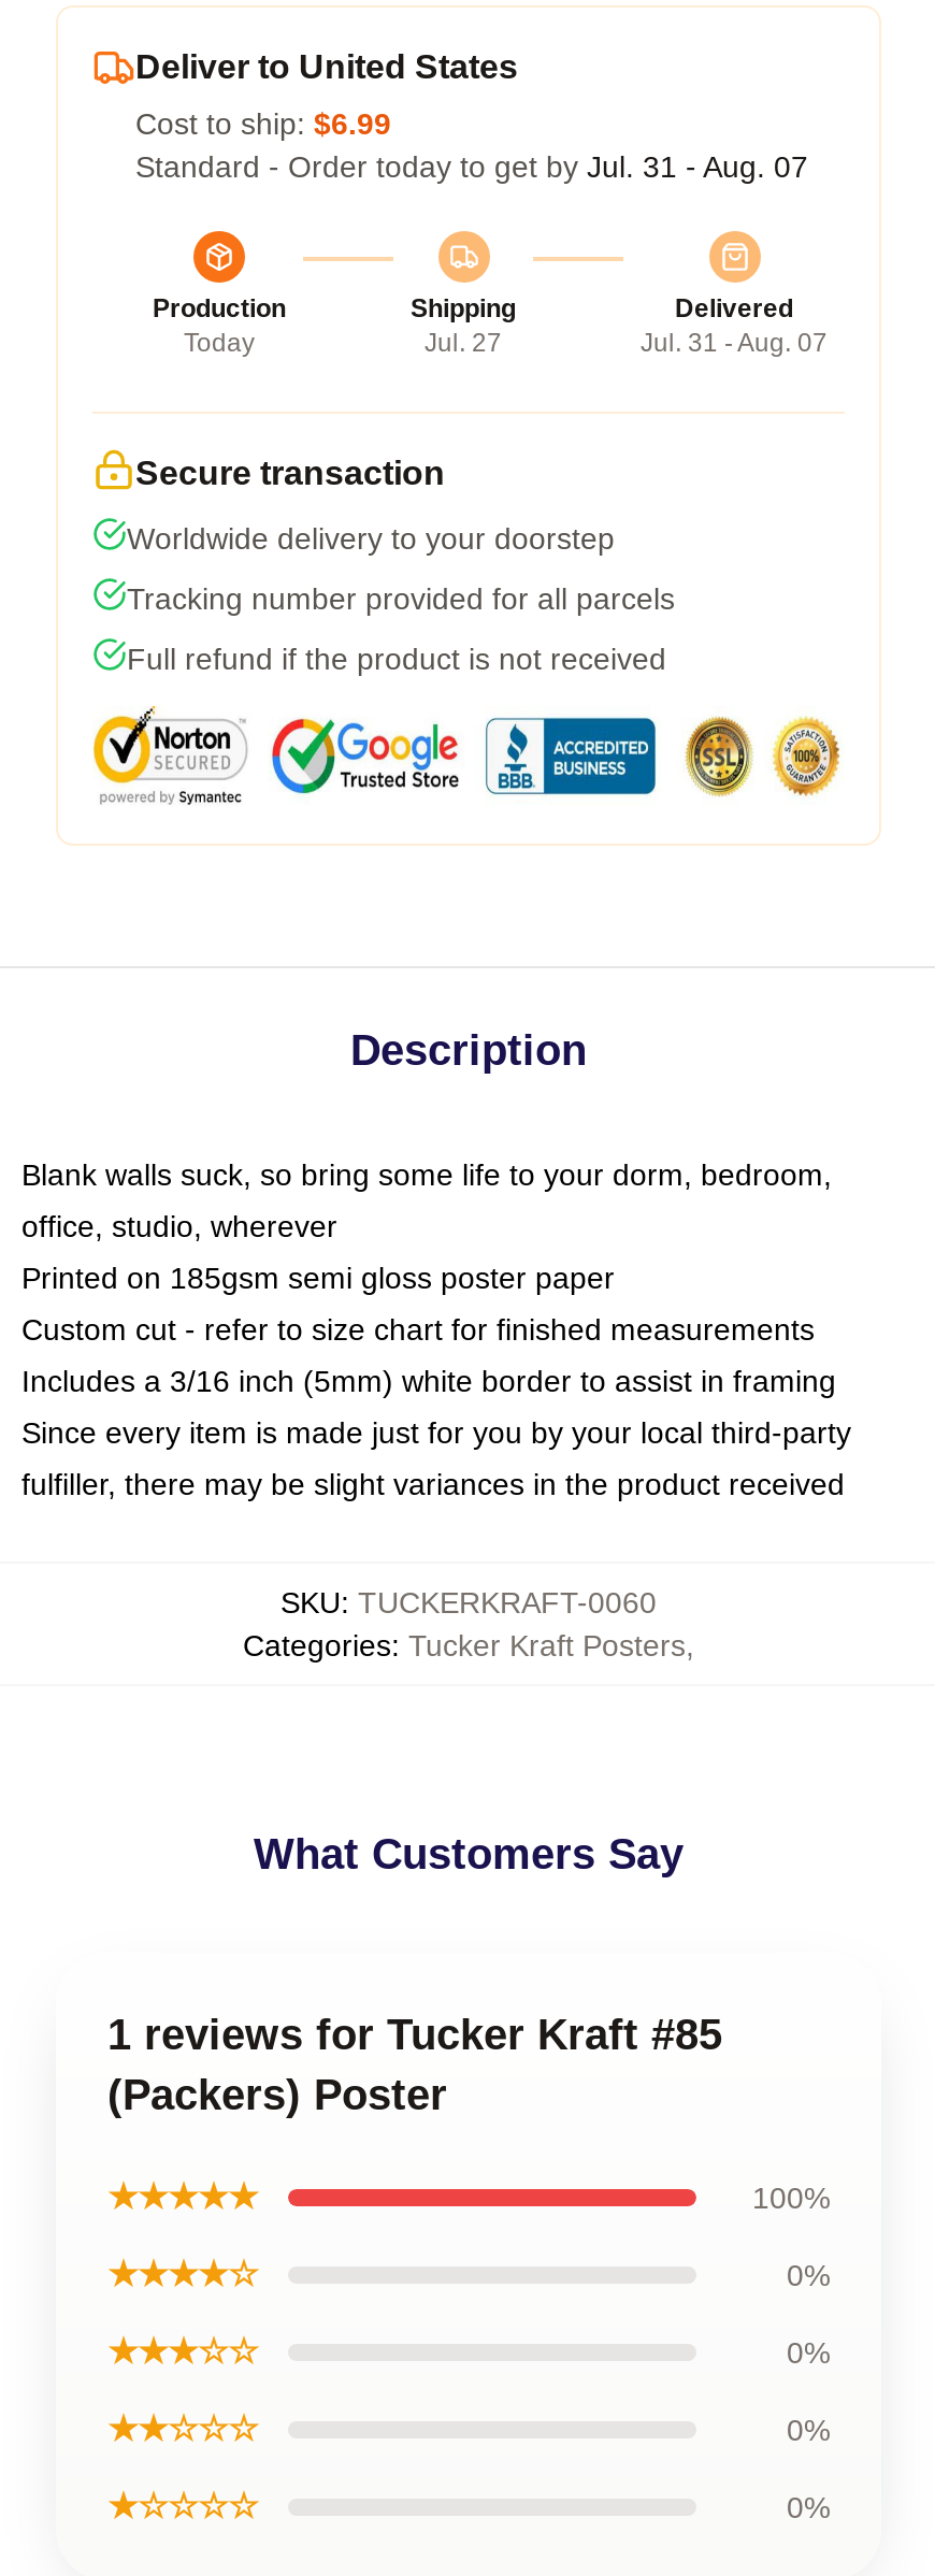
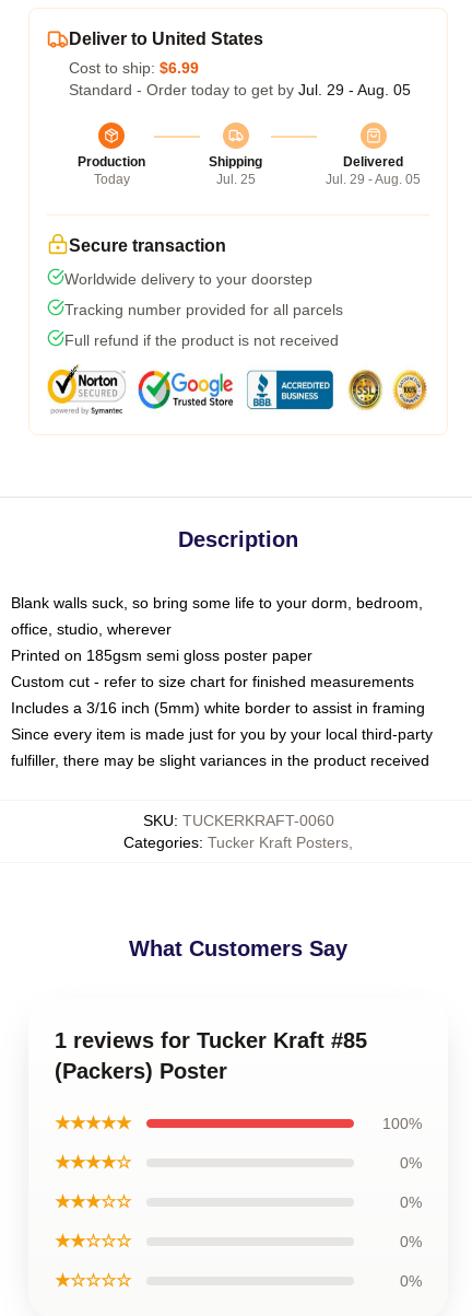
- Standard - Order today to get by Jul. 31 - Aug. 07
+ Standard - Order today to get by Jul. 29 - Aug. 05

- Jul. 27
+ Jul. 25

- Jul. 31 - Aug. 07
+ Jul. 29 - Aug. 05
